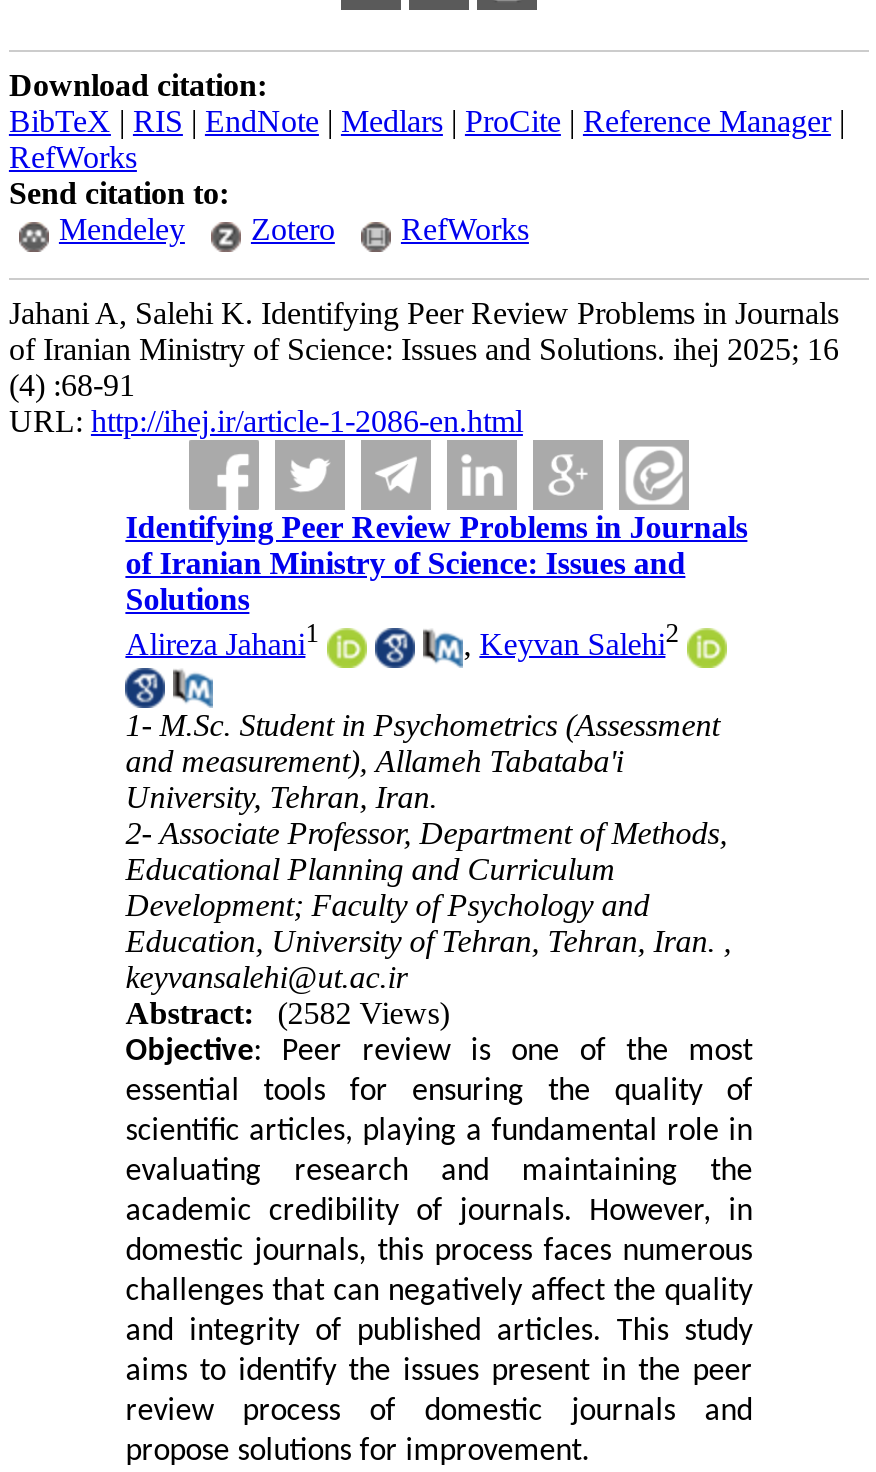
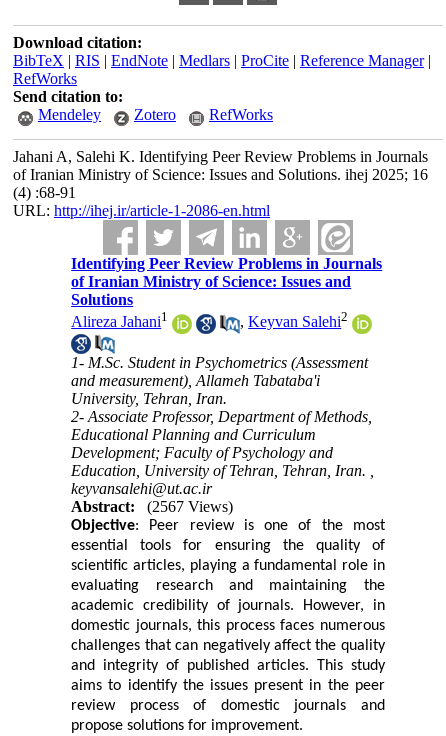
- Abstract: (2582 Views)
+ Abstract: (2567 Views)
